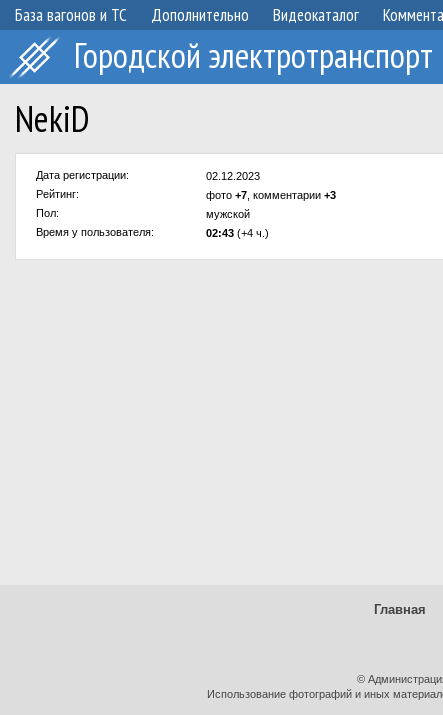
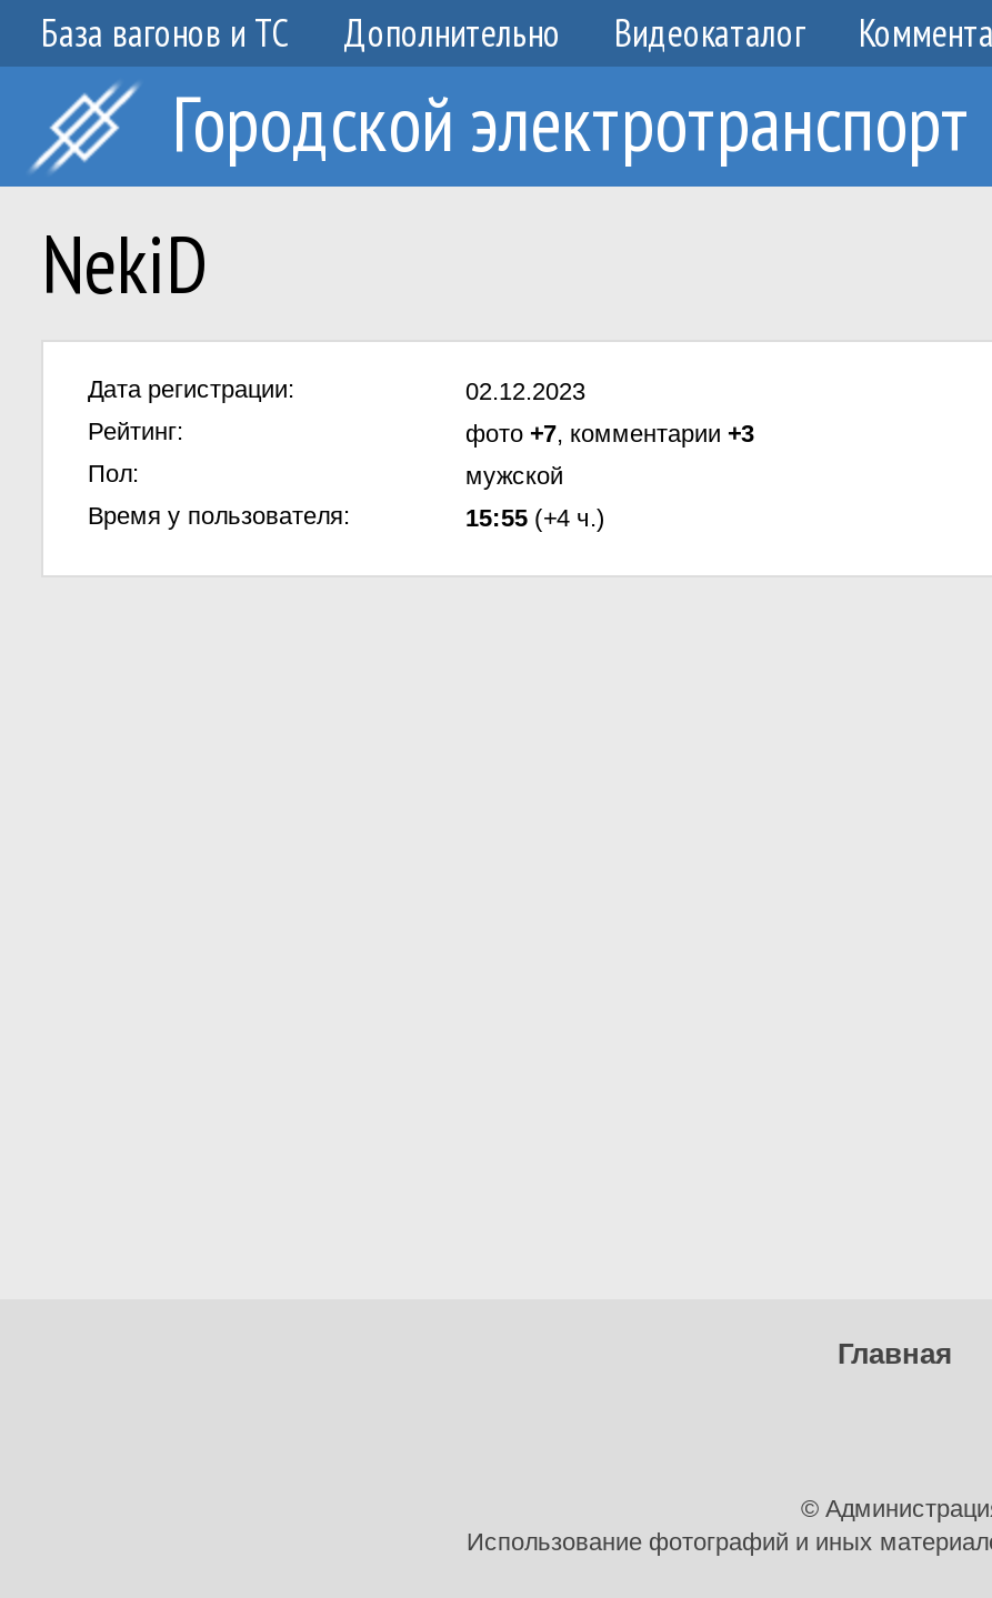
- 02:43 (+4 ч.)
+ 15:55 (+4 ч.)
